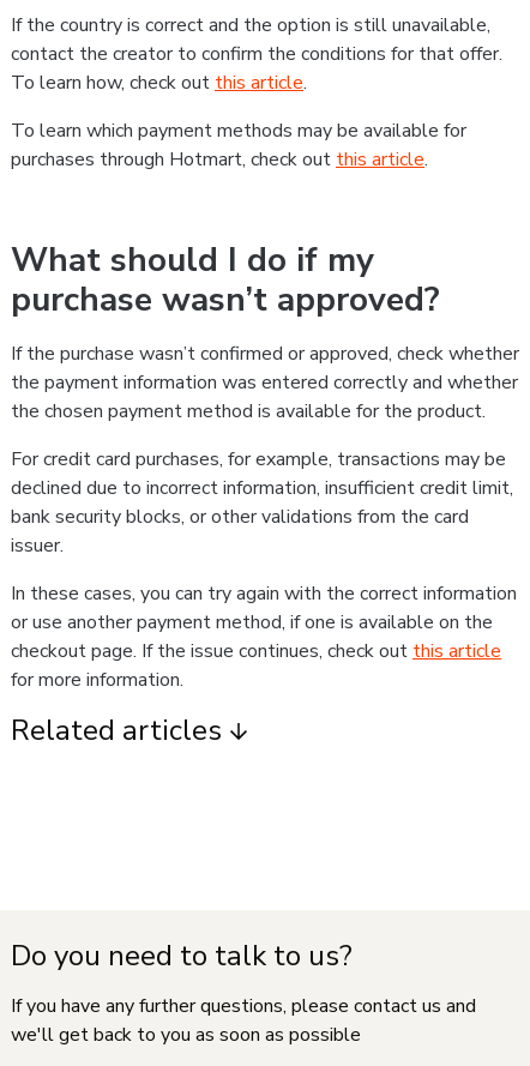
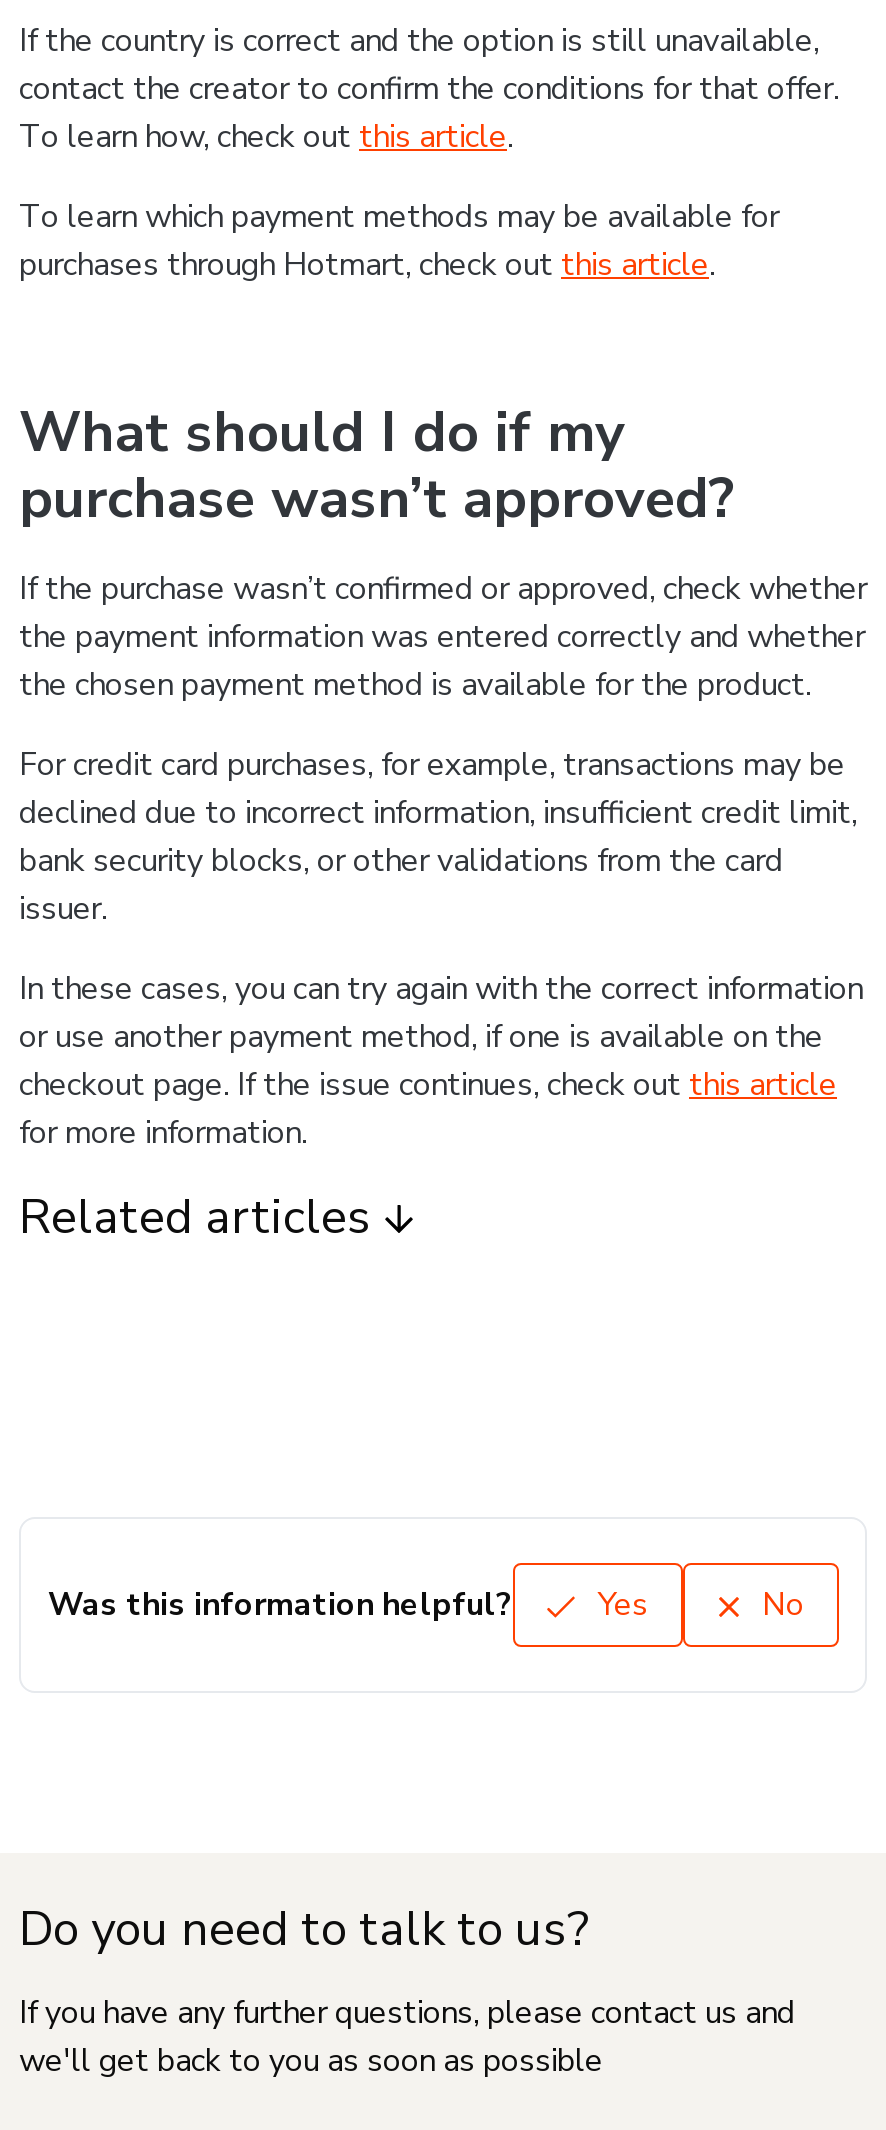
+ Was this information helpful?
+ Yes
+ No
